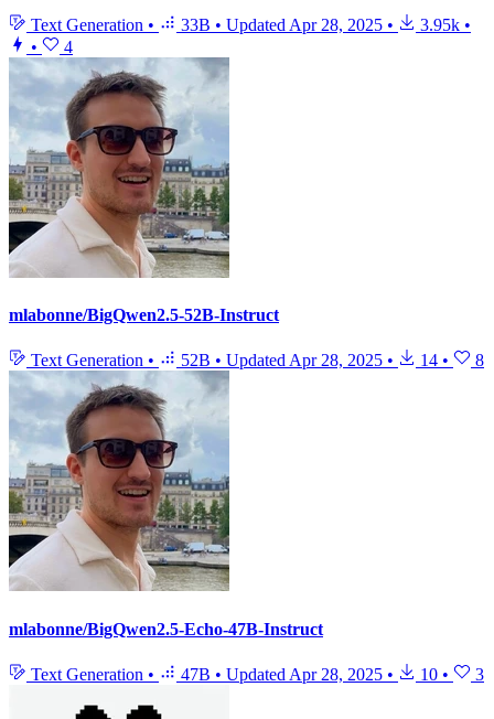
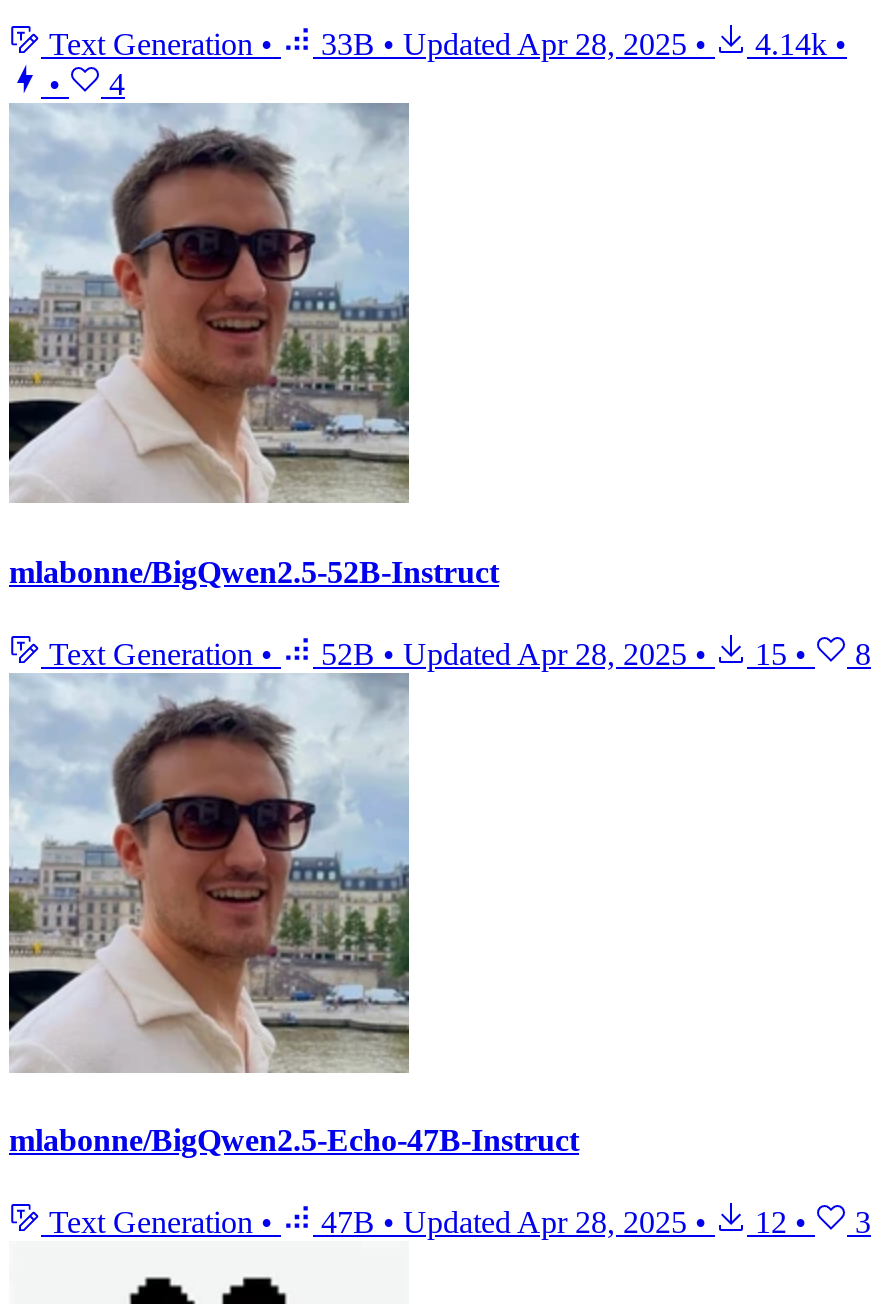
- Text Generation • 33B • Updated Apr 28, 2025 • 3.95k •
+ Text Generation • 33B • Updated Apr 28, 2025 • 4.14k •

- Text Generation • 52B • Updated Apr 28, 2025 • 14 • 8
+ Text Generation • 52B • Updated Apr 28, 2025 • 15 • 8

- Text Generation • 47B • Updated Apr 28, 2025 • 10 • 3
+ Text Generation • 47B • Updated Apr 28, 2025 • 12 • 3
